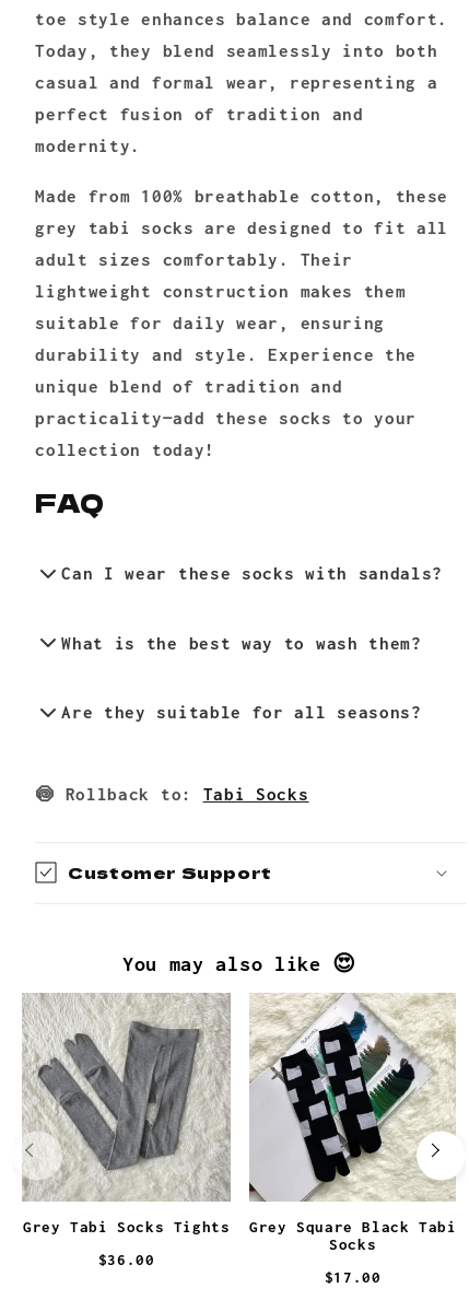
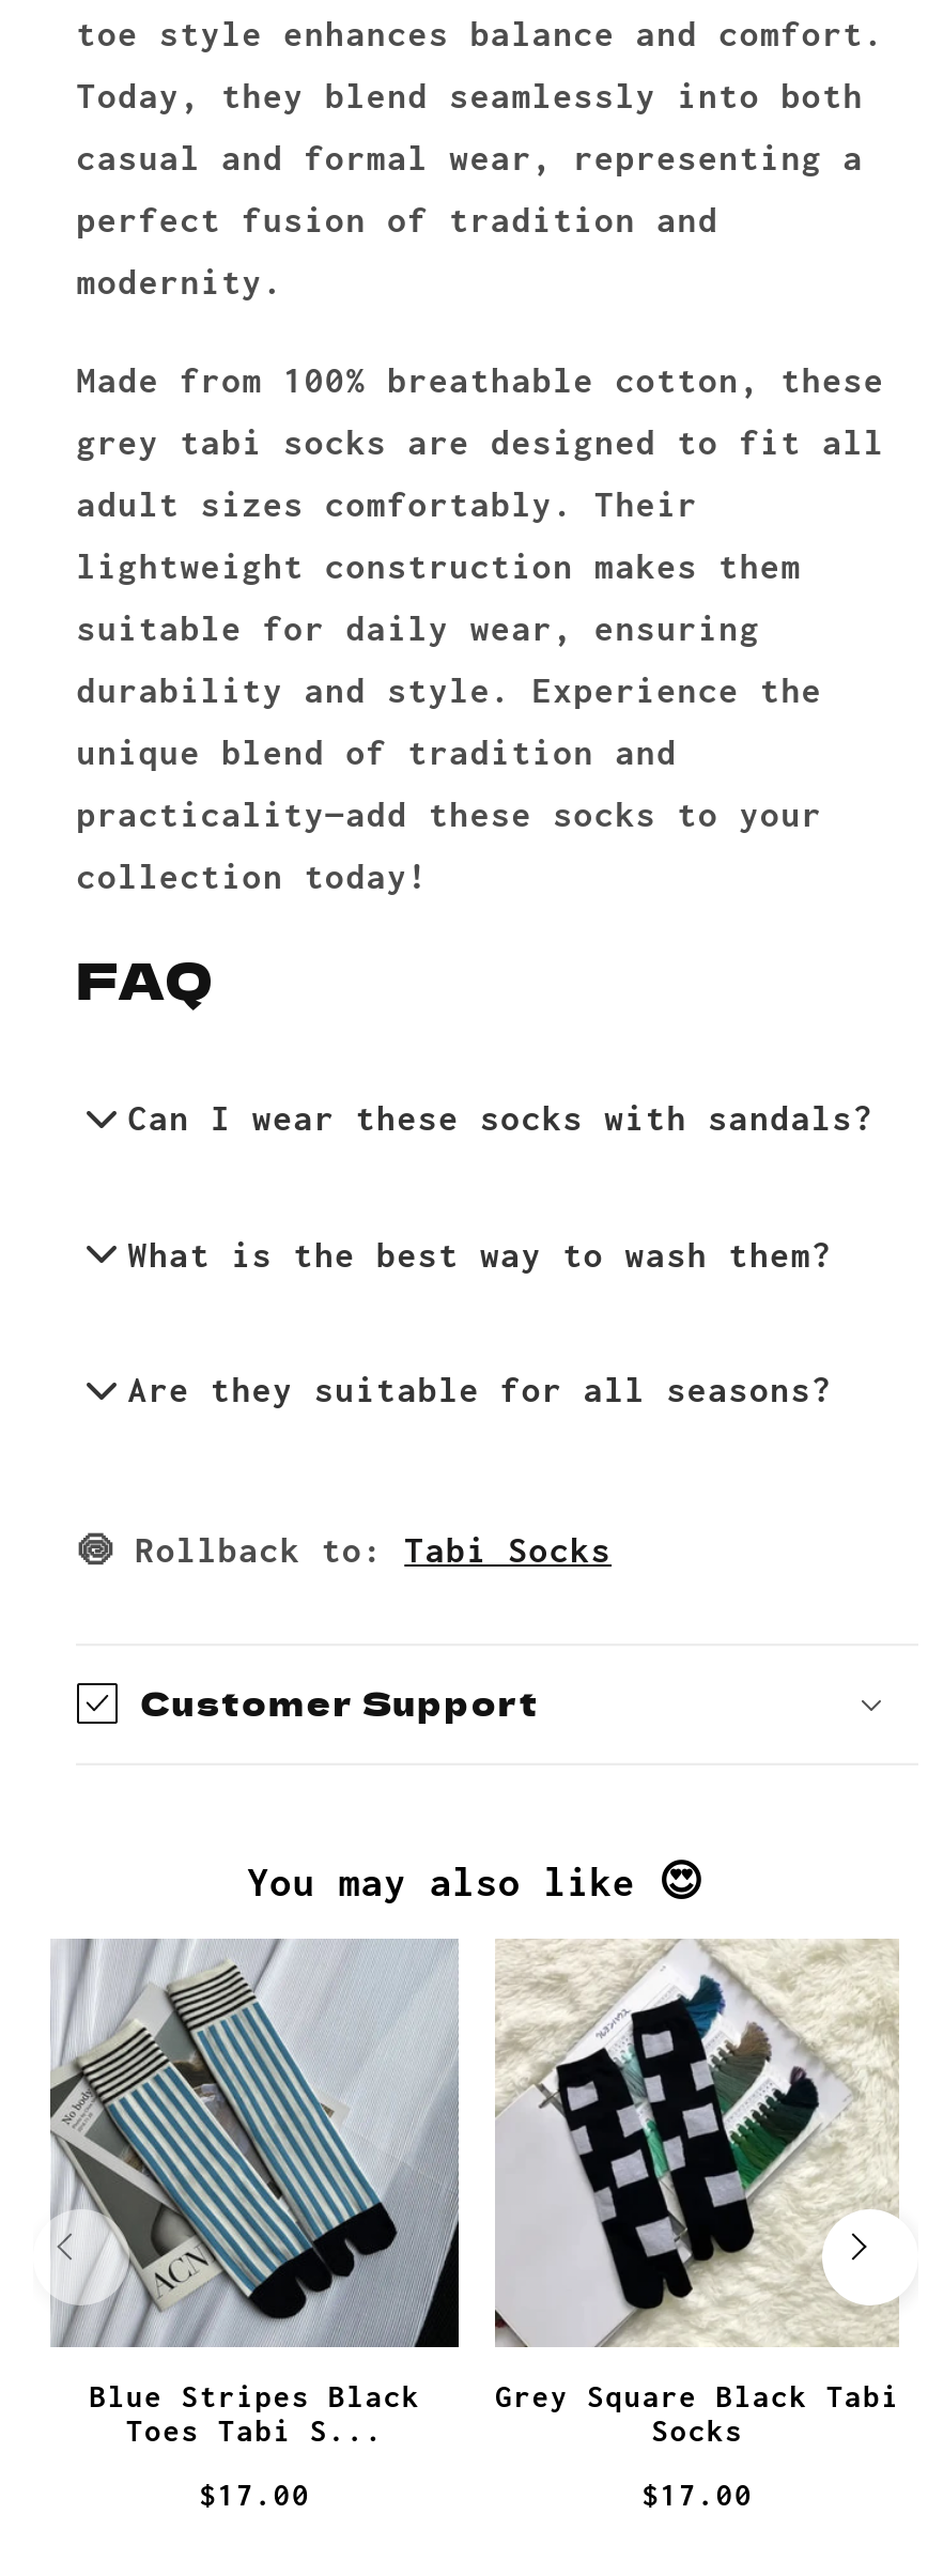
- [image]
- Grey Tabi Socks Tights
+ [image]
+ Blue Stripes Black
+ Toes Tabi S...

- $36.00
+ $17.00
